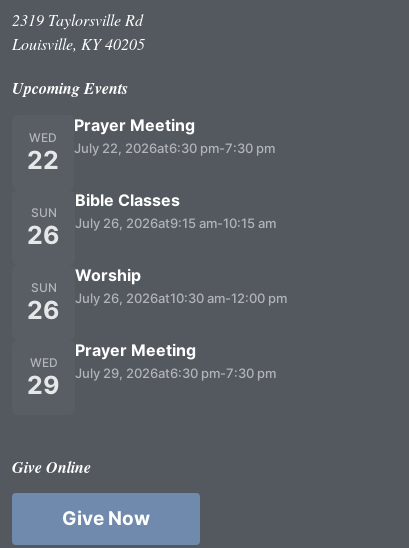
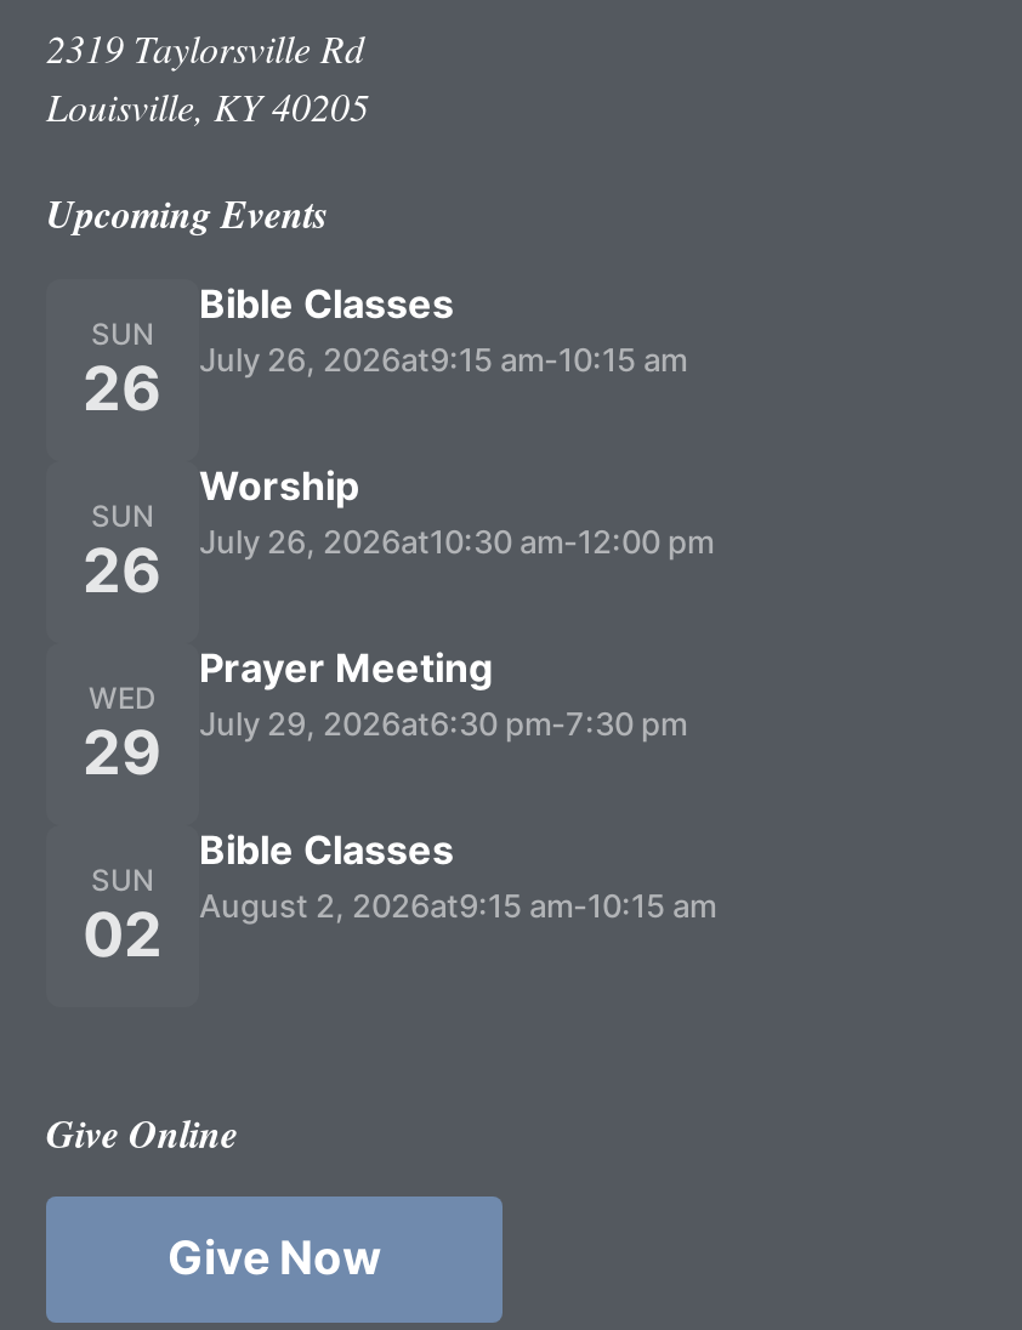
- Prayer Meeting
- July 22, 2026at6:30 pm-7:30 pm

- WED
- 22

moved up: SUN | 26 | Bible Classes | ... | Prayer Meeting | July 29, 2026at6:30 pm-7:30 pm

+ SUN
+ 02

+ Bible Classes
+ August 2, 2026at9:15 am-10:15 am
